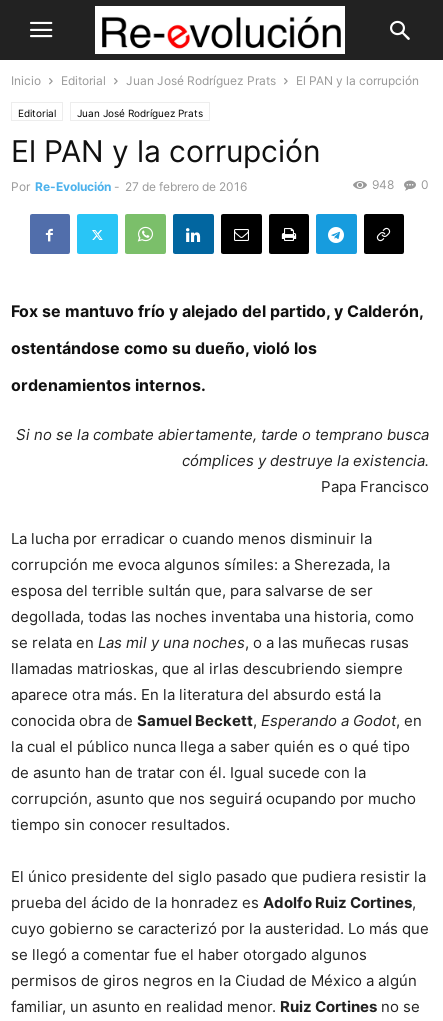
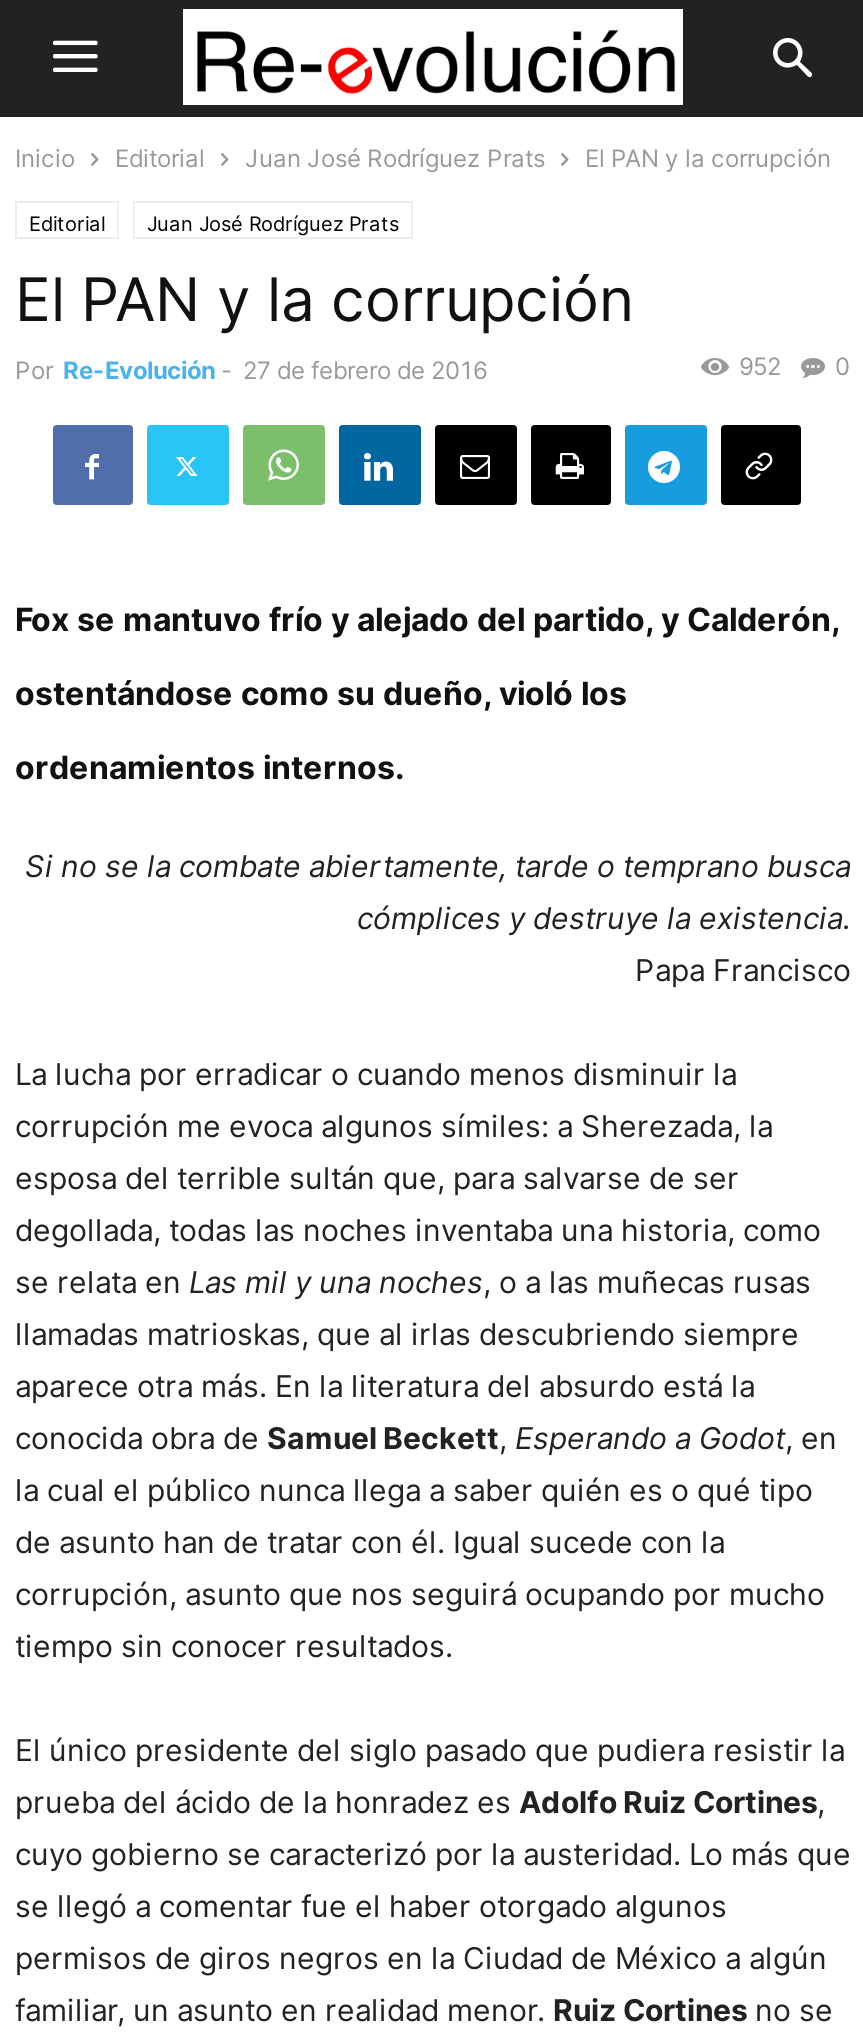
- 948 0
+ 952 0
